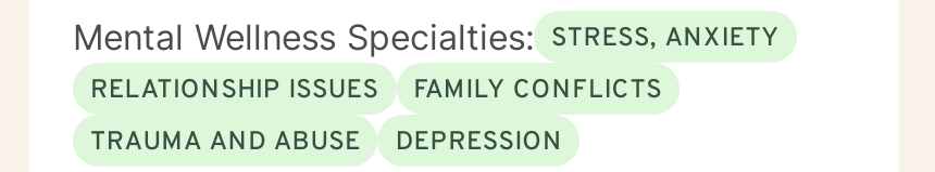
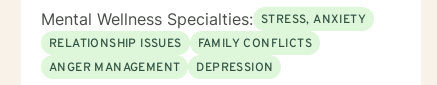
- TRAUMA AND ABUSE
+ ANGER MANAGEMENT
